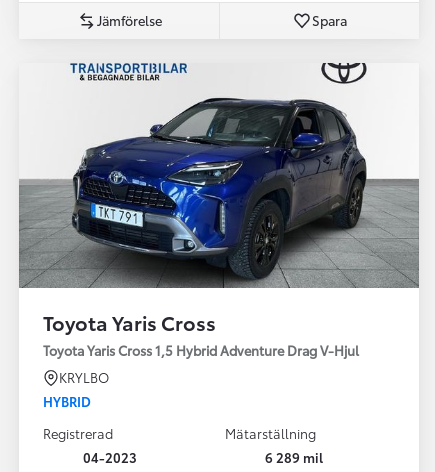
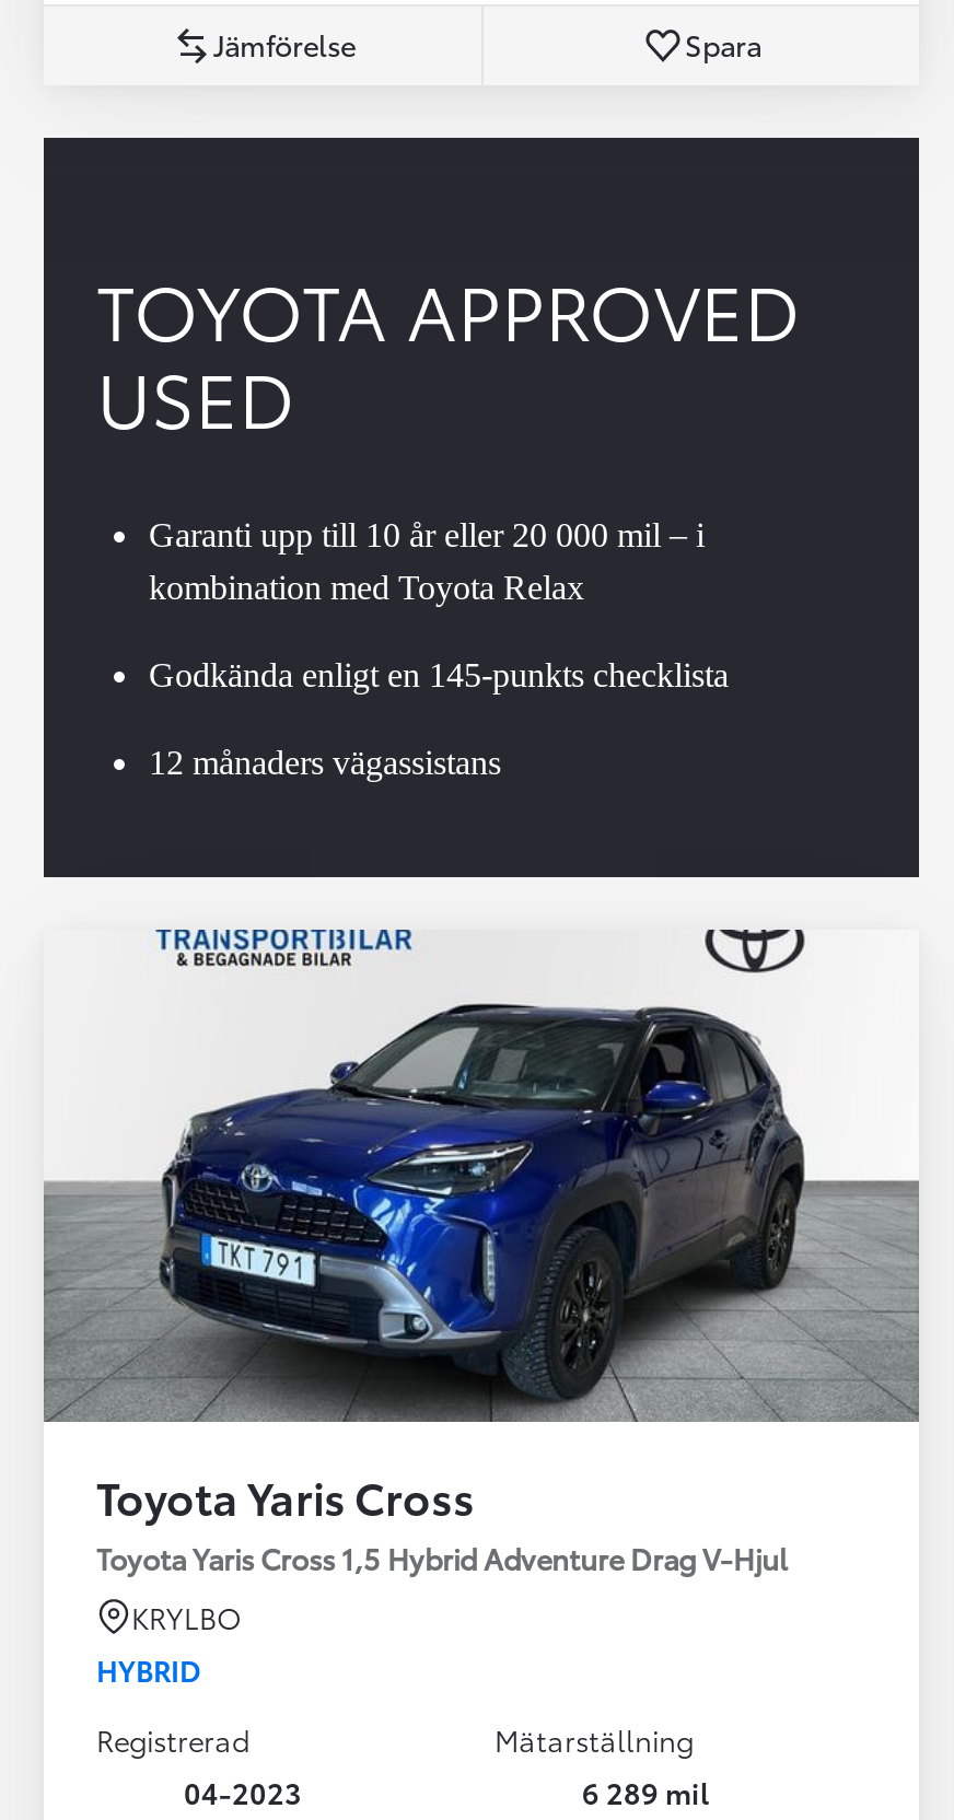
+ [image]
+ TOYOTA APPROVED
+ USED
+ Garanti upp till 10 år eller 20 000 mil – i
+ kombination med Toyota Relax
+ Godkända enligt en 145-punkts checklista
+ 12 månaders vägassistans
